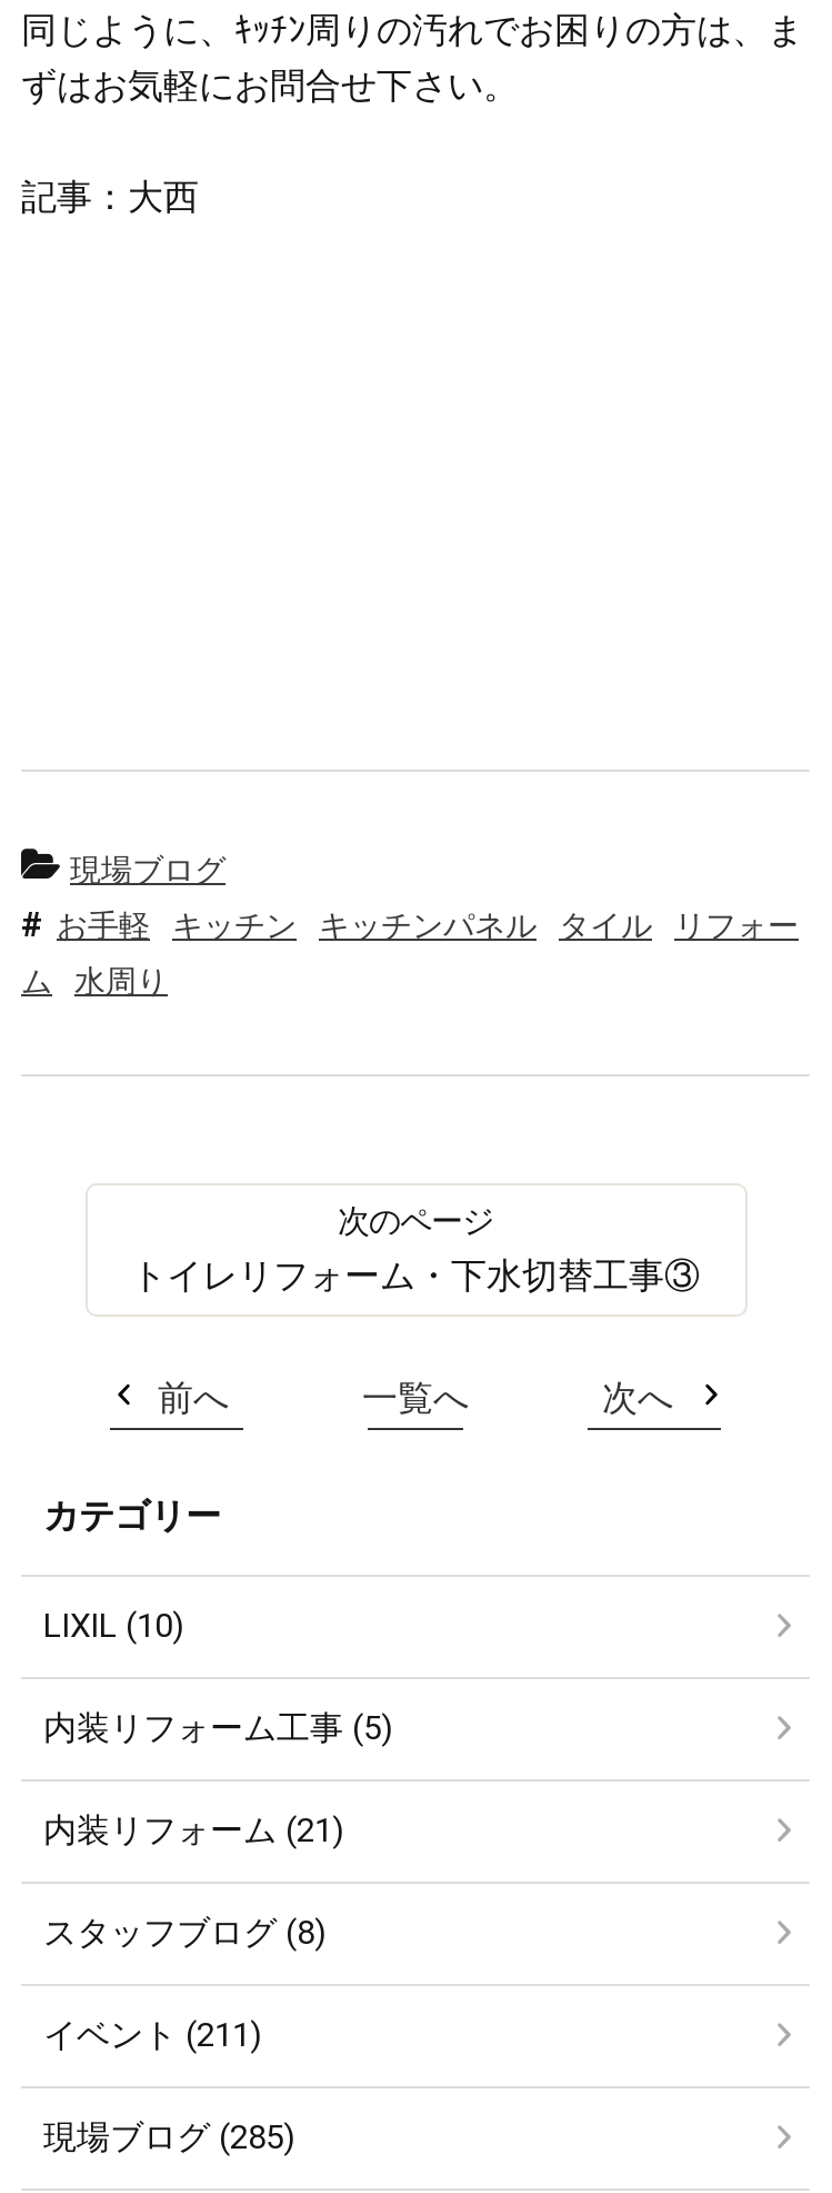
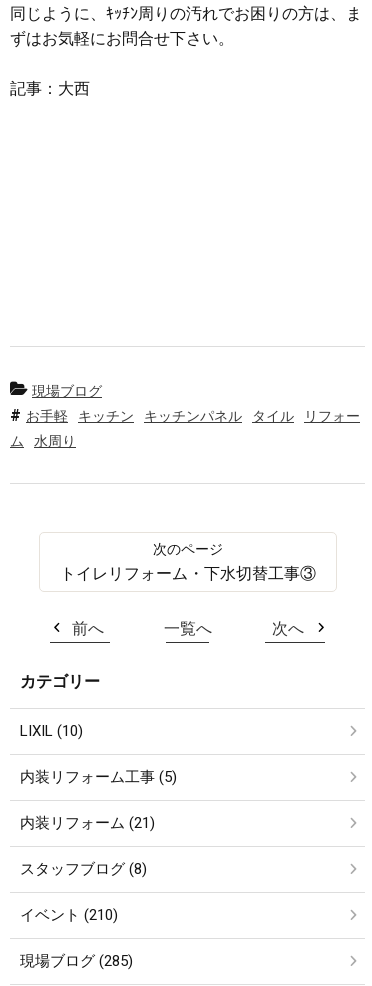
- イベント (211)
+ イベント (210)
